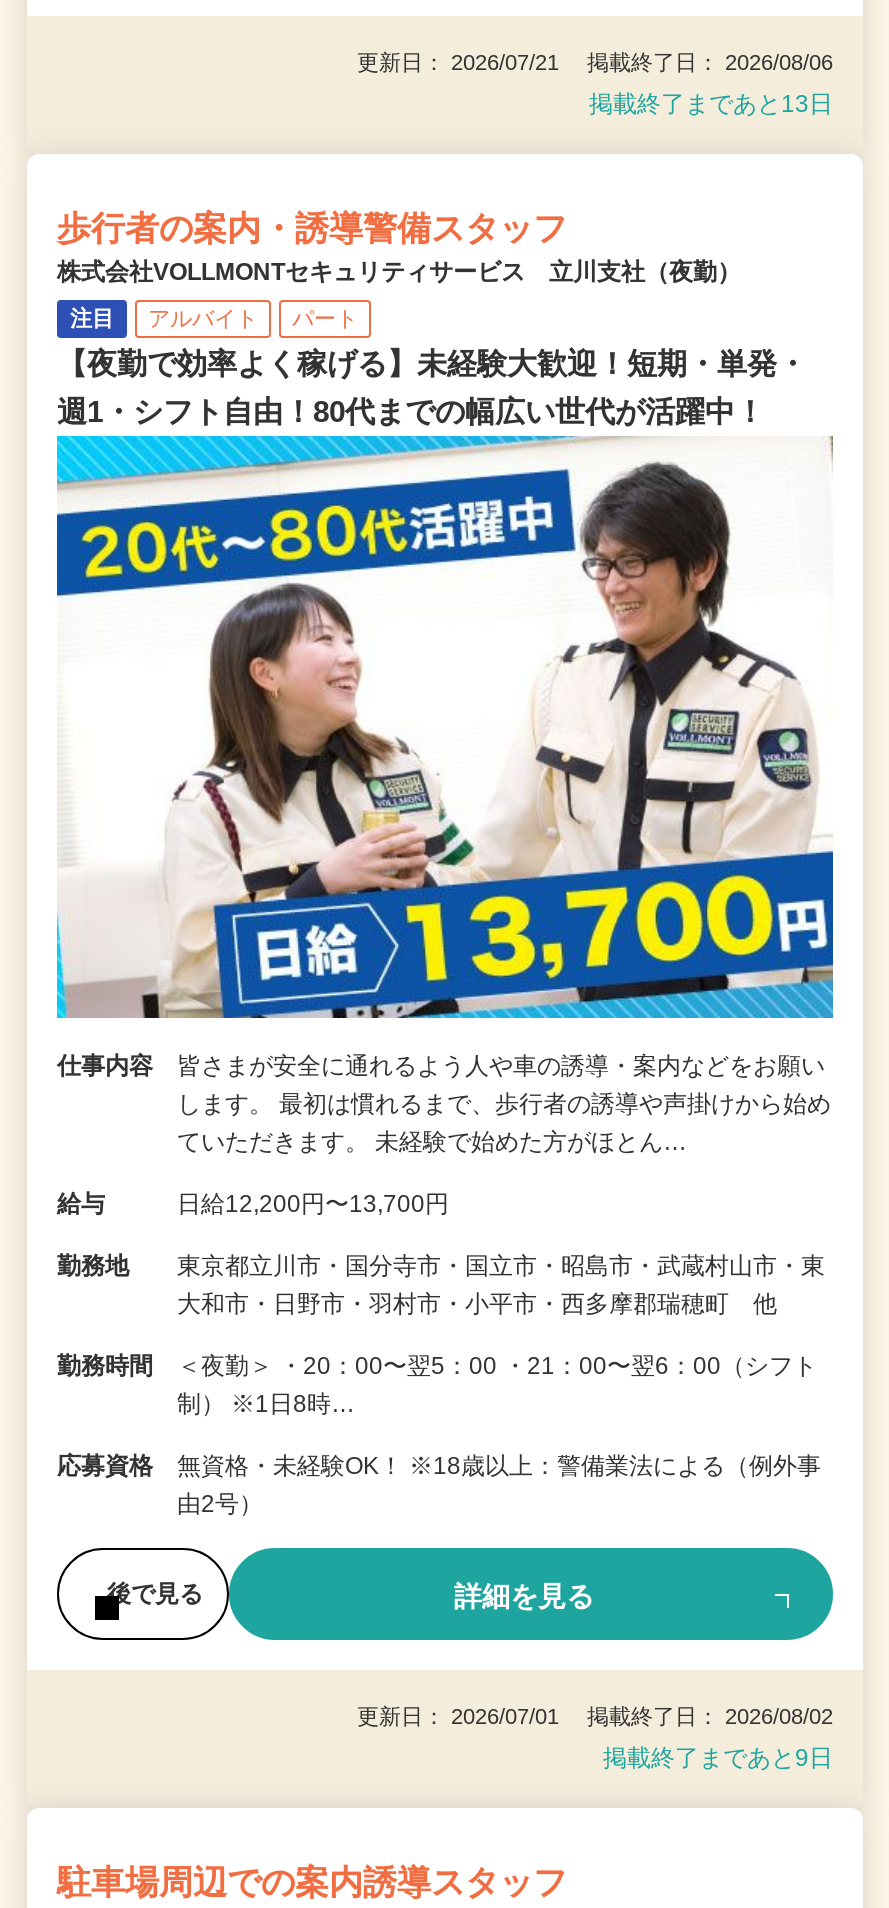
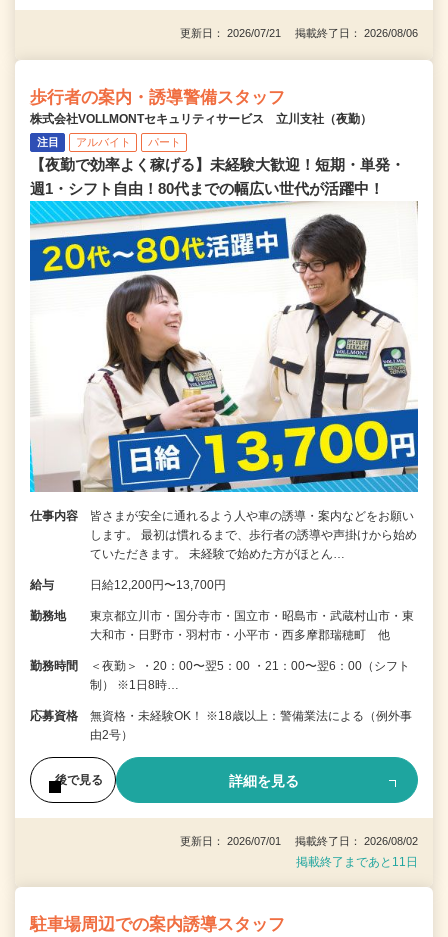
- 掲載終了まであと13日

- 掲載終了まであと9日
+ 掲載終了まであと11日
